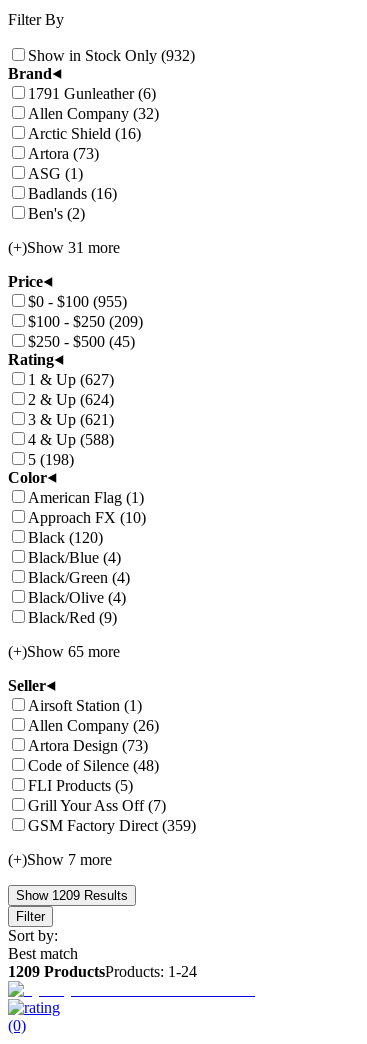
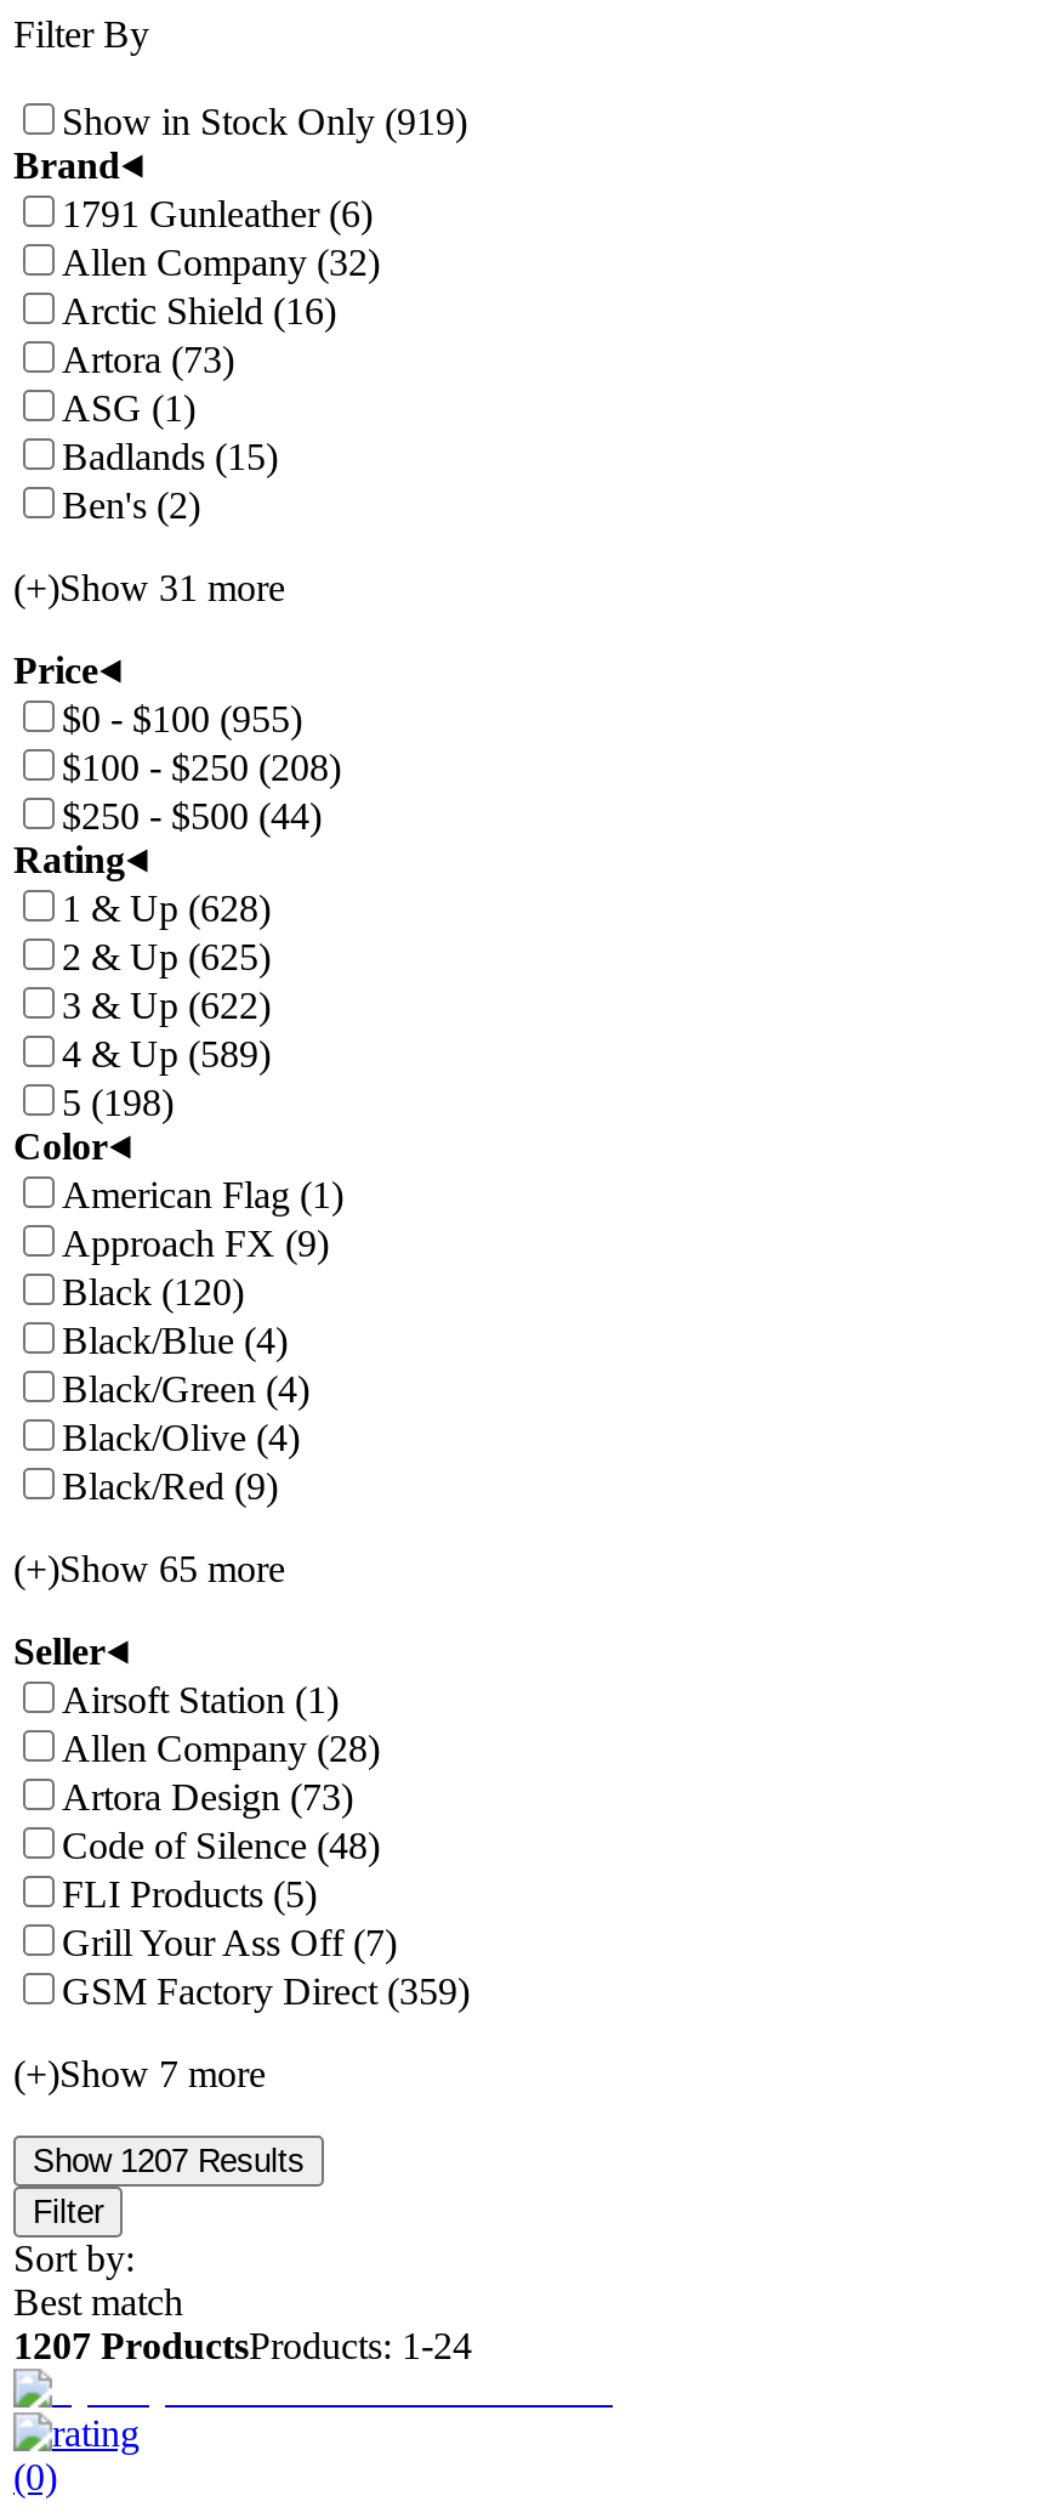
- Show in Stock Only (932)
+ Show in Stock Only (919)

- Badlands (16)
+ Badlands (15)

- $100 - $250 (209)
+ $100 - $250 (208)

- $250 - $500 (45)
+ $250 - $500 (44)

- 1 & Up (627)
+ 1 & Up (628)

- 2 & Up (624)
+ 2 & Up (625)

- 3 & Up (621)
+ 3 & Up (622)

- 4 & Up (588)
+ 4 & Up (589)

- Approach FX (10)
+ Approach FX (9)

- Allen Company (26)
+ Allen Company (28)

- Show 1209 Results
+ Show 1207 Results

- 1209 ProductsProducts: 1-24
+ 1207 ProductsProducts: 1-24
